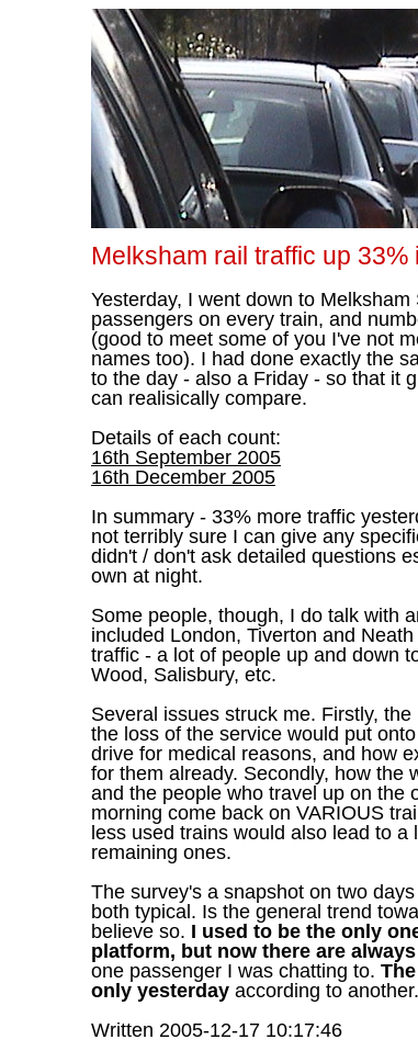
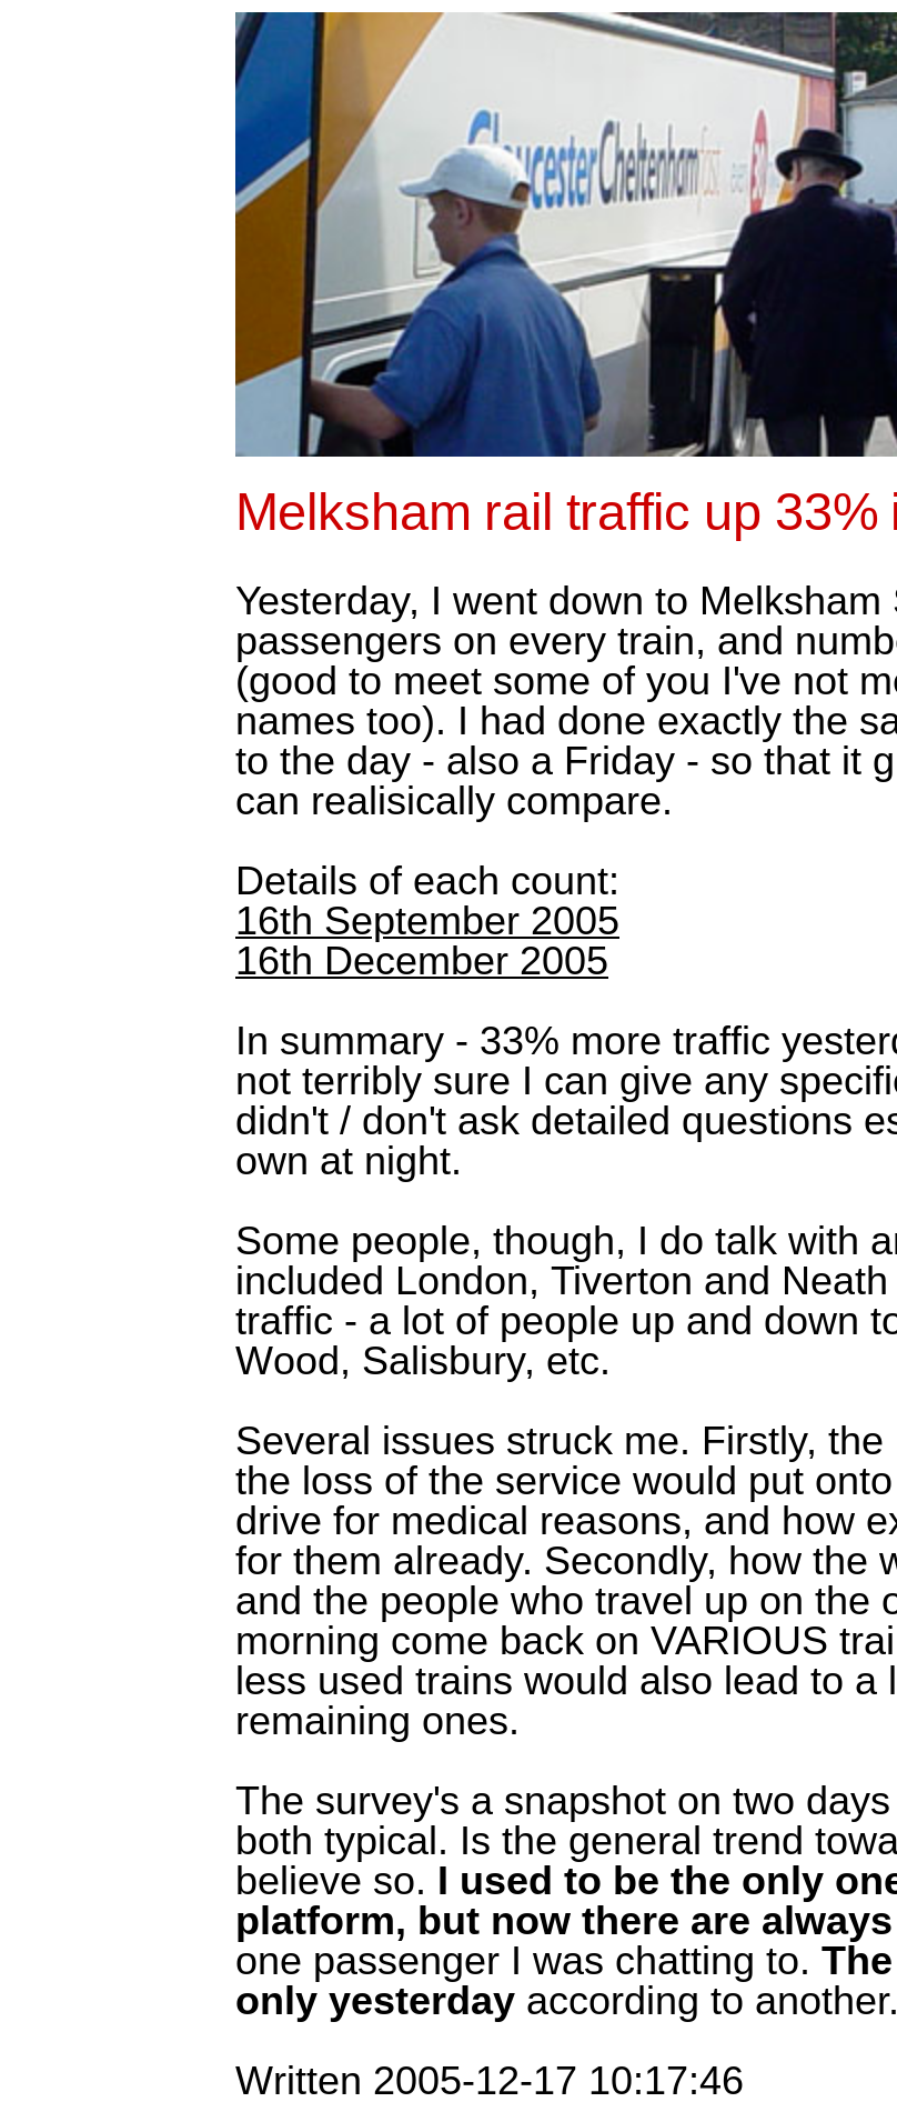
- [image]
+ [image]
